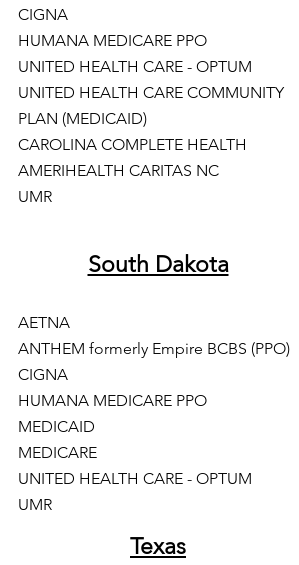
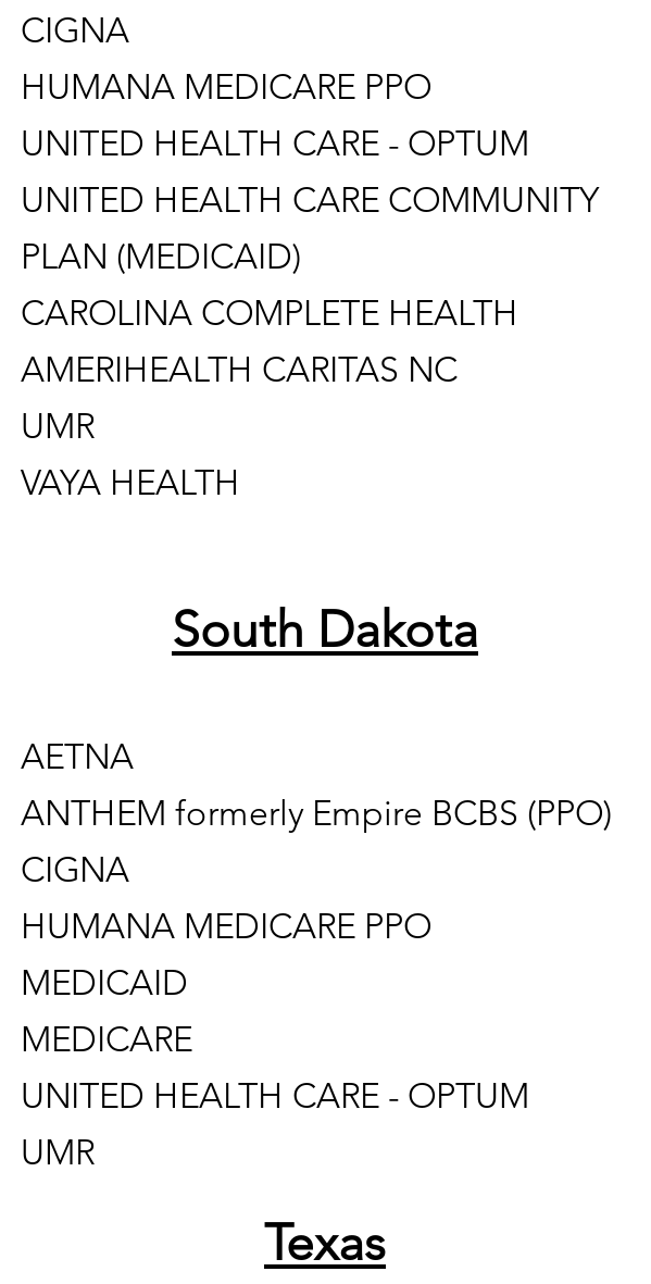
+ VAYA HEALTH
